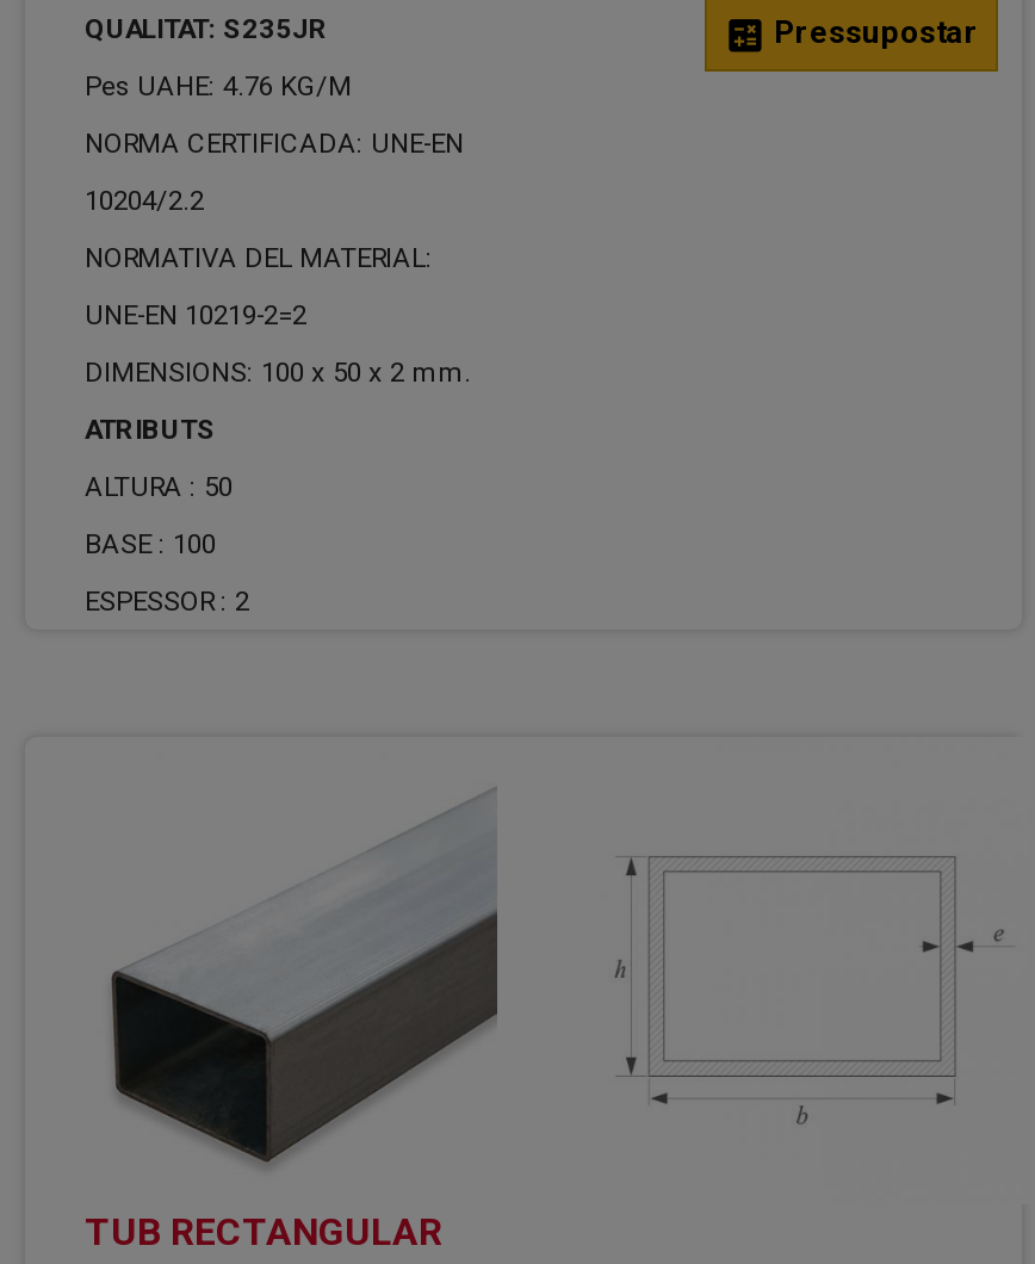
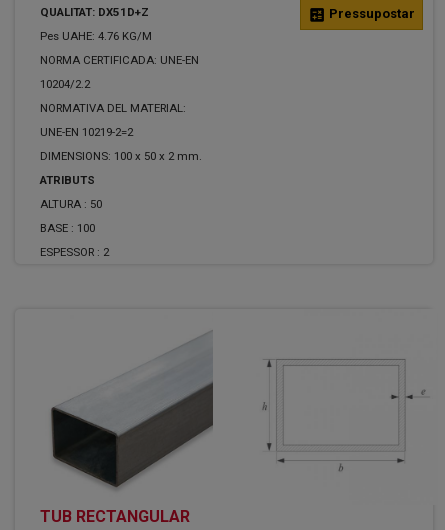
- QUALITAT: S235JR
+ QUALITAT: DX51D+Z
